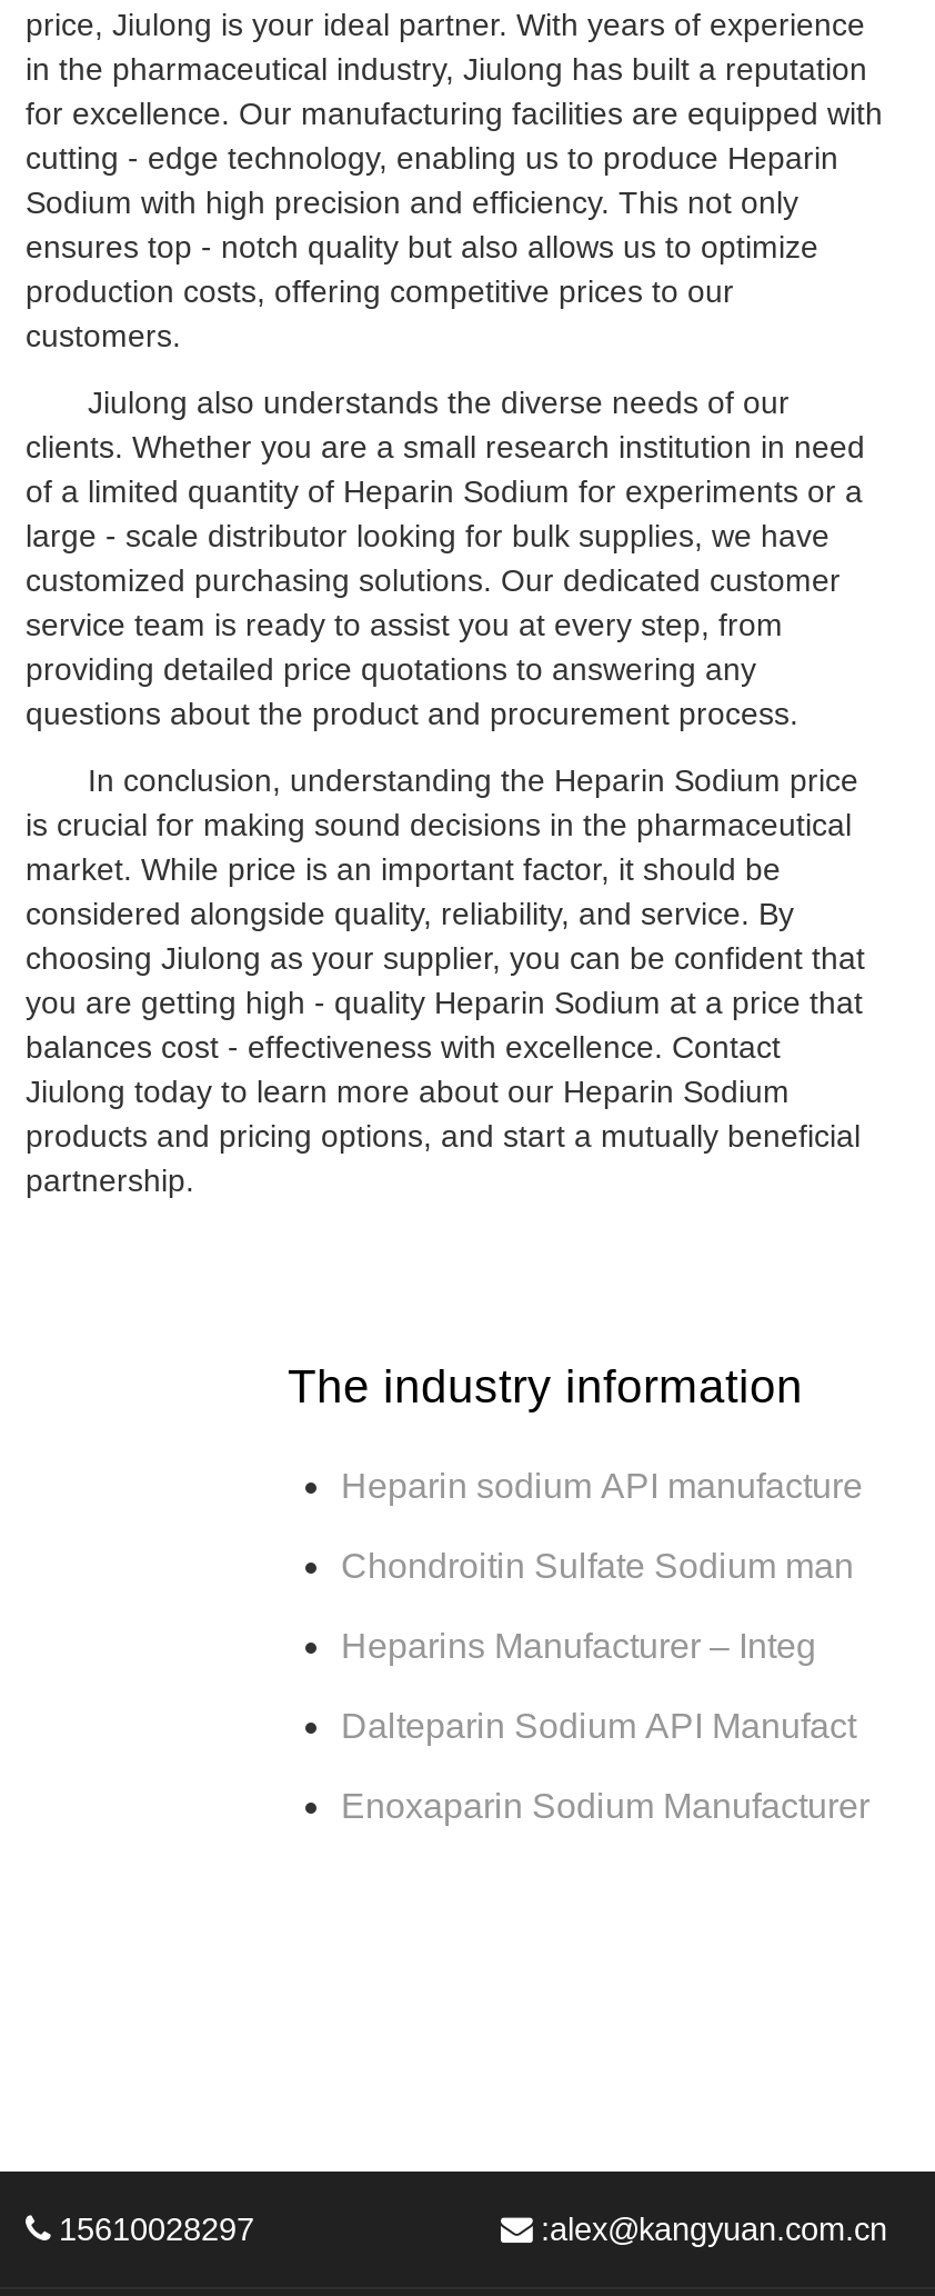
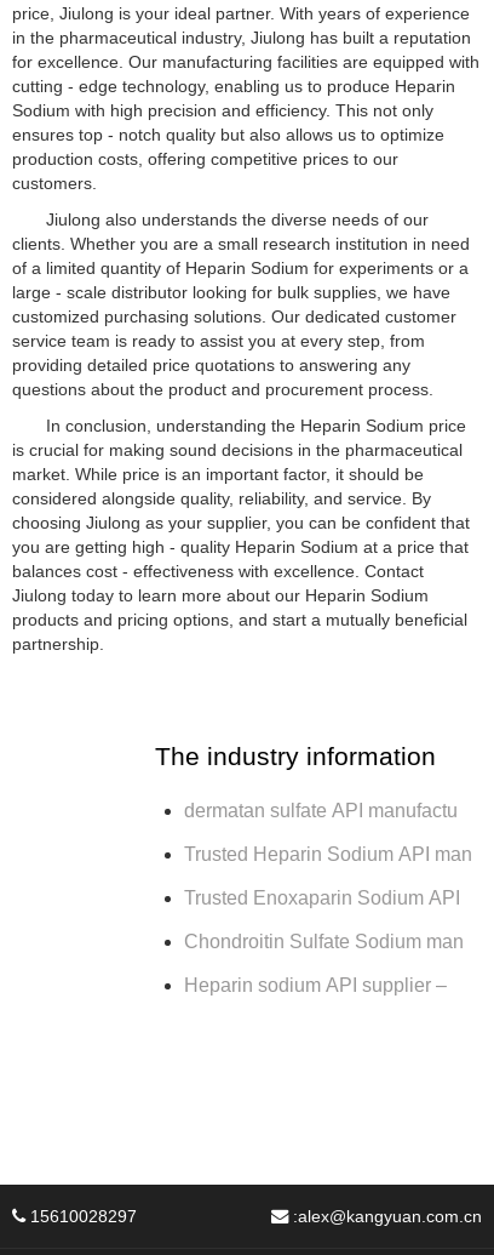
- Heparin sodium API manufacture
+ dermatan sulfate API manufactu
+ Trusted Heparin Sodium API man
+ Trusted Enoxaparin Sodium API

moved down: Chondroitin Sulfate Sodium man

- Heparins Manufacturer – Integ
- Dalteparin Sodium API Manufact
- Enoxaparin Sodium Manufacturer
+ Heparin sodium API supplier –
